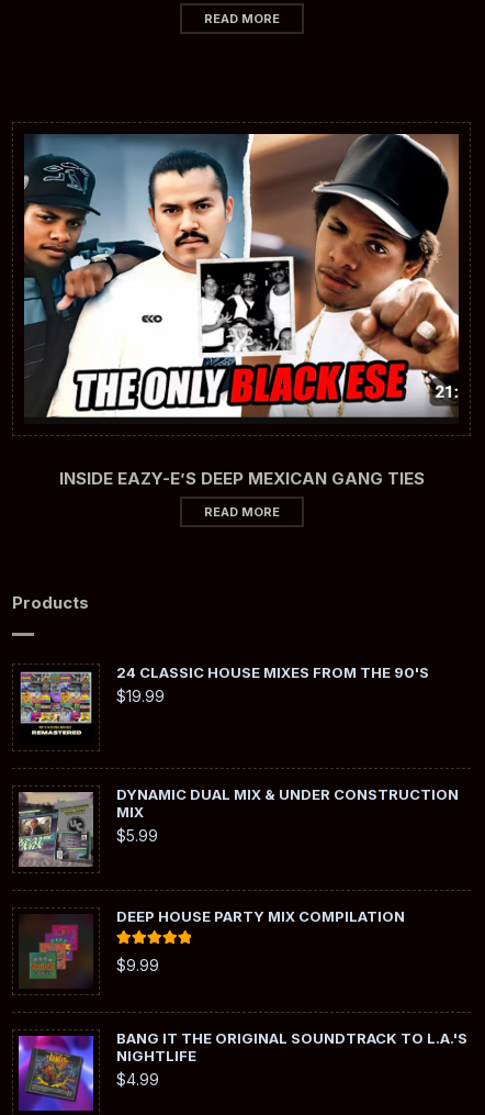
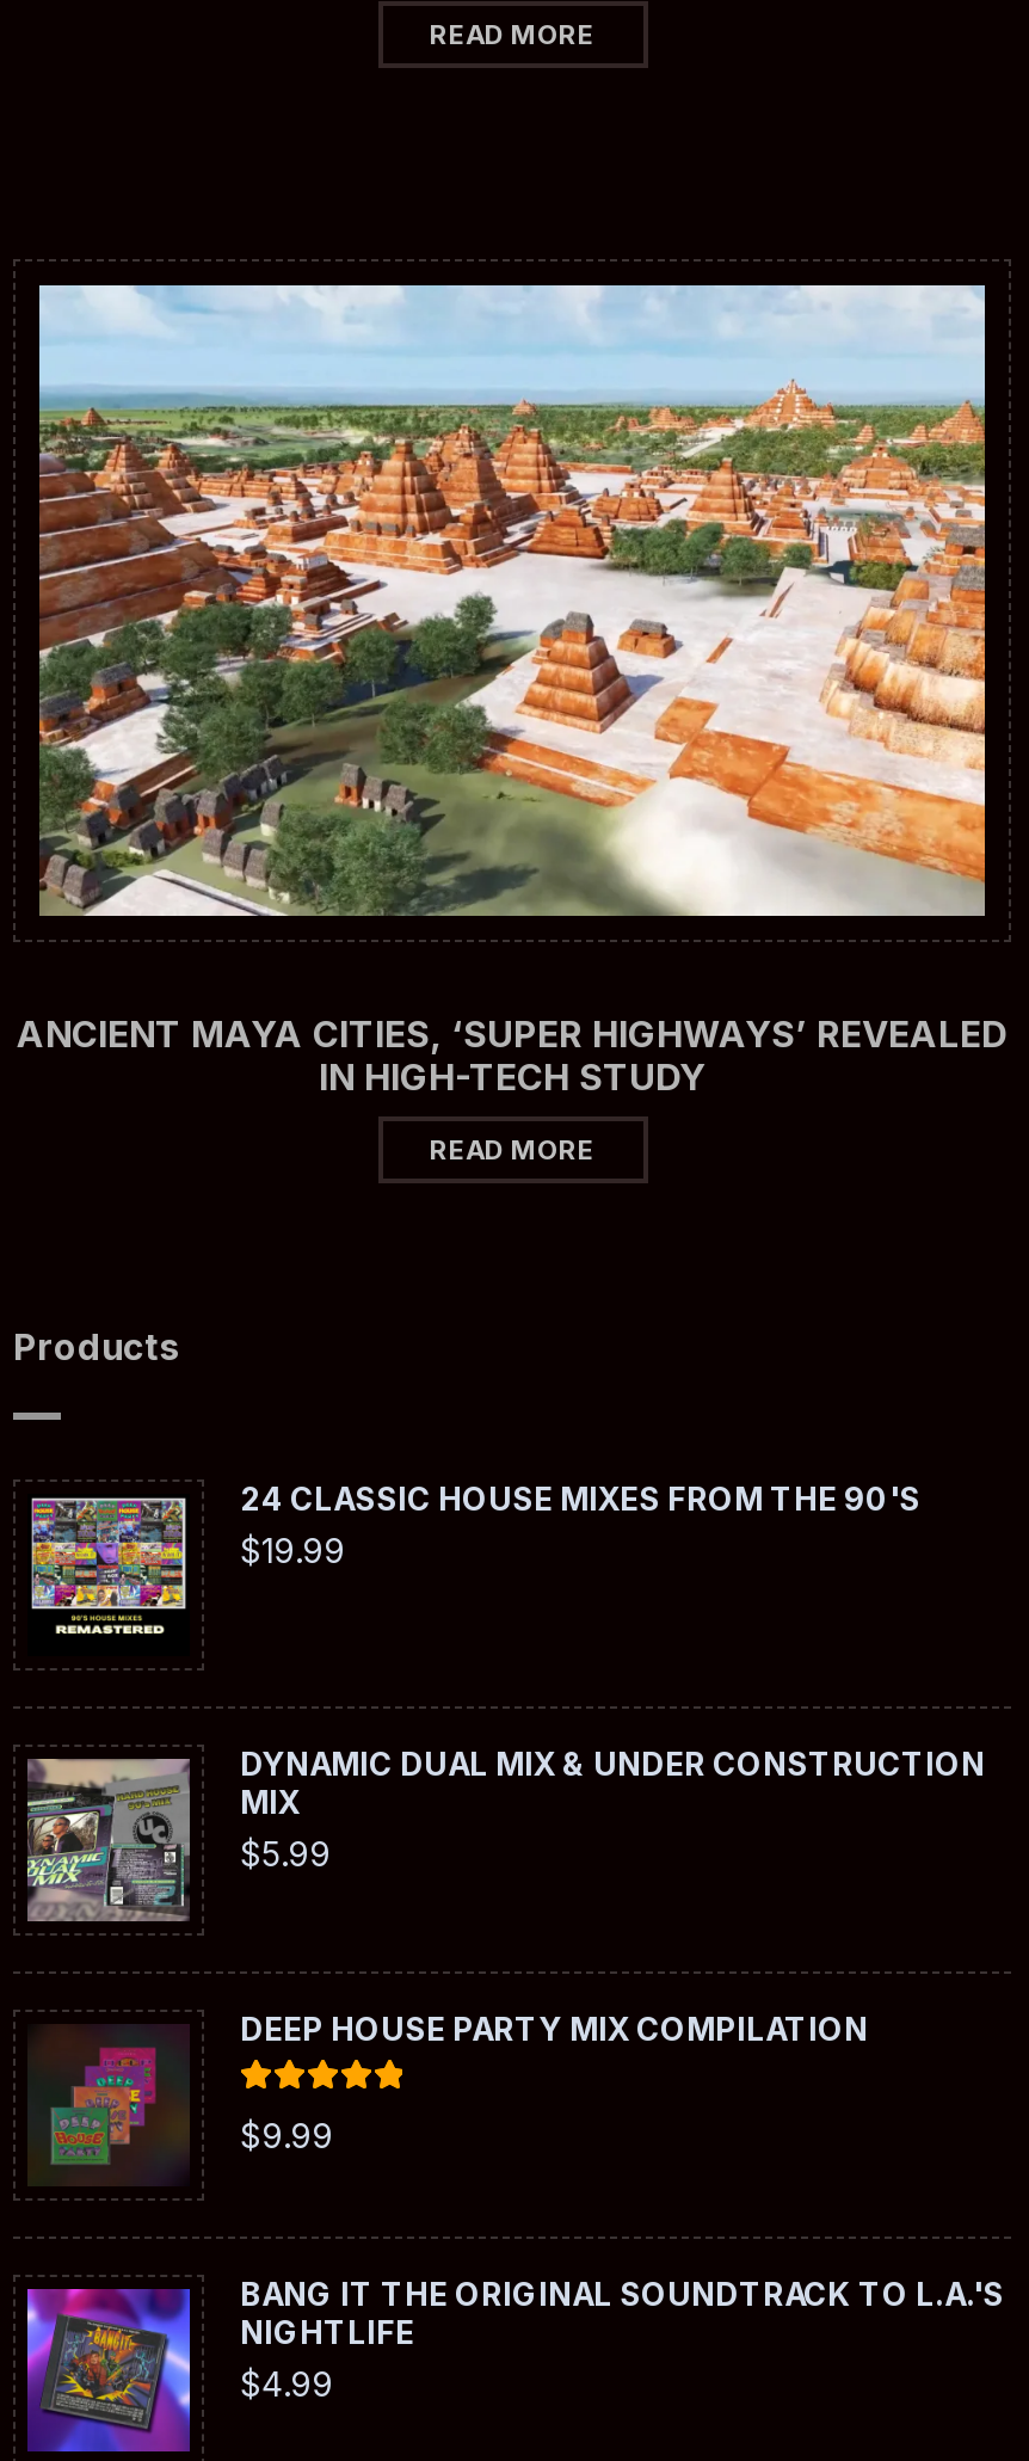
- [image]
+ [image]

- INSIDE EAZY-E’S DEEP MEXICAN GANG TIES
+ ANCIENT MAYA CITIES, ‘SUPER HIGHWAYS’ REVEALED
+ IN HIGH-TECH STUDY
